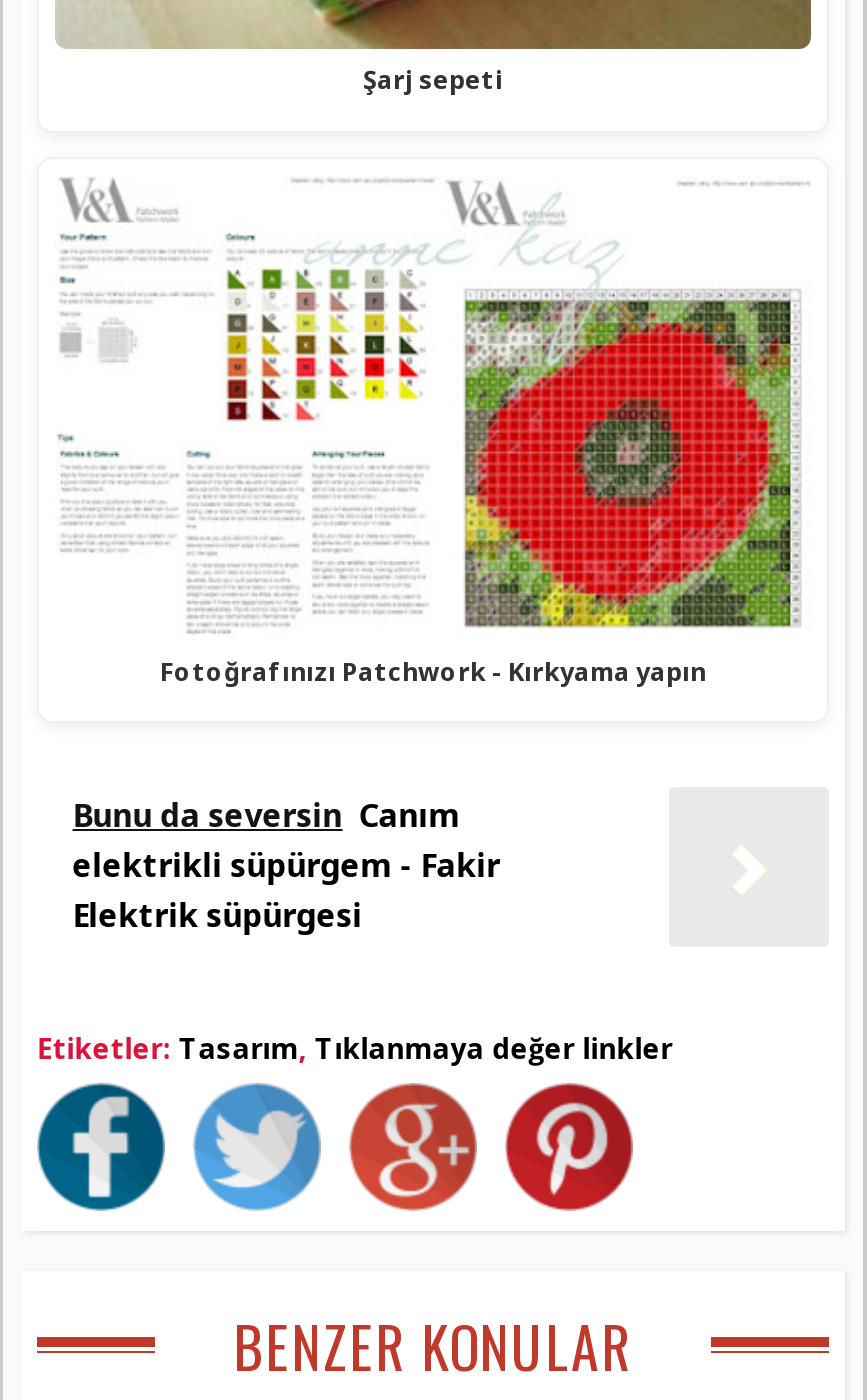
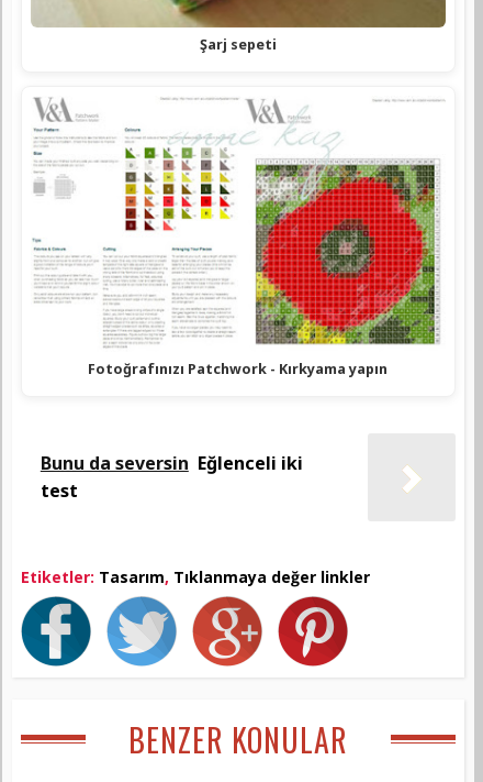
- Bunu da seversin Canım
- elektrikli süpürgem - Fakir
- Elektrik süpürgesi
+ Bunu da seversin Eğlenceli iki
+ test
